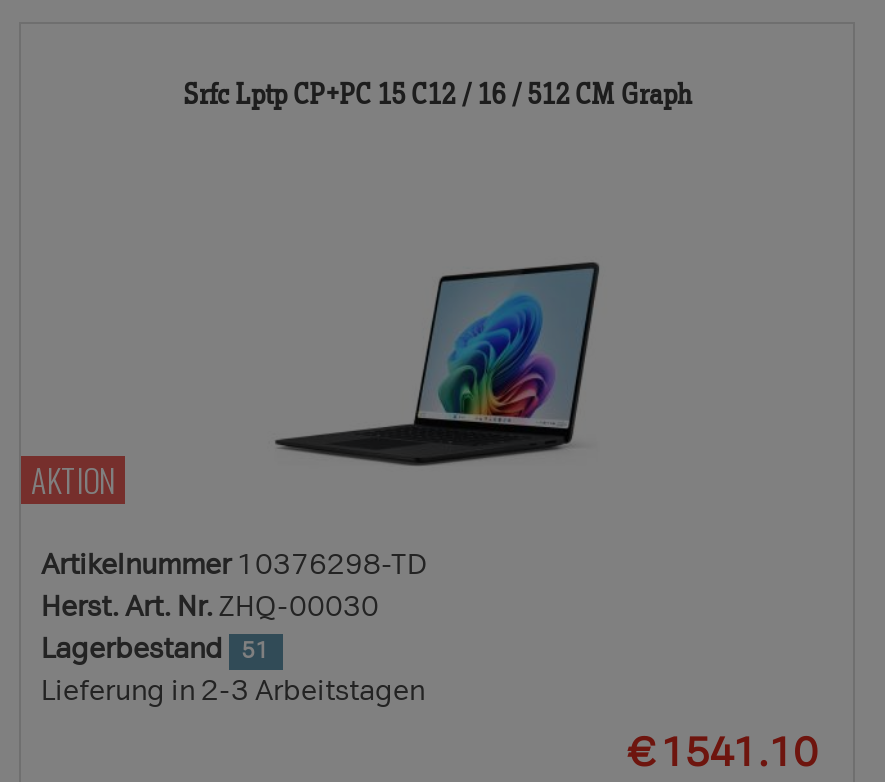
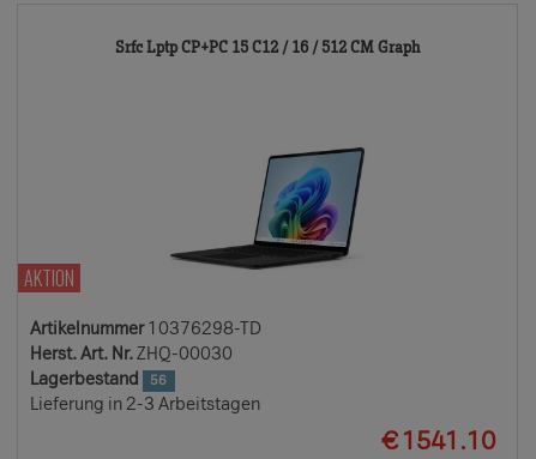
- Lagerbestand 51
+ Lagerbestand 56
